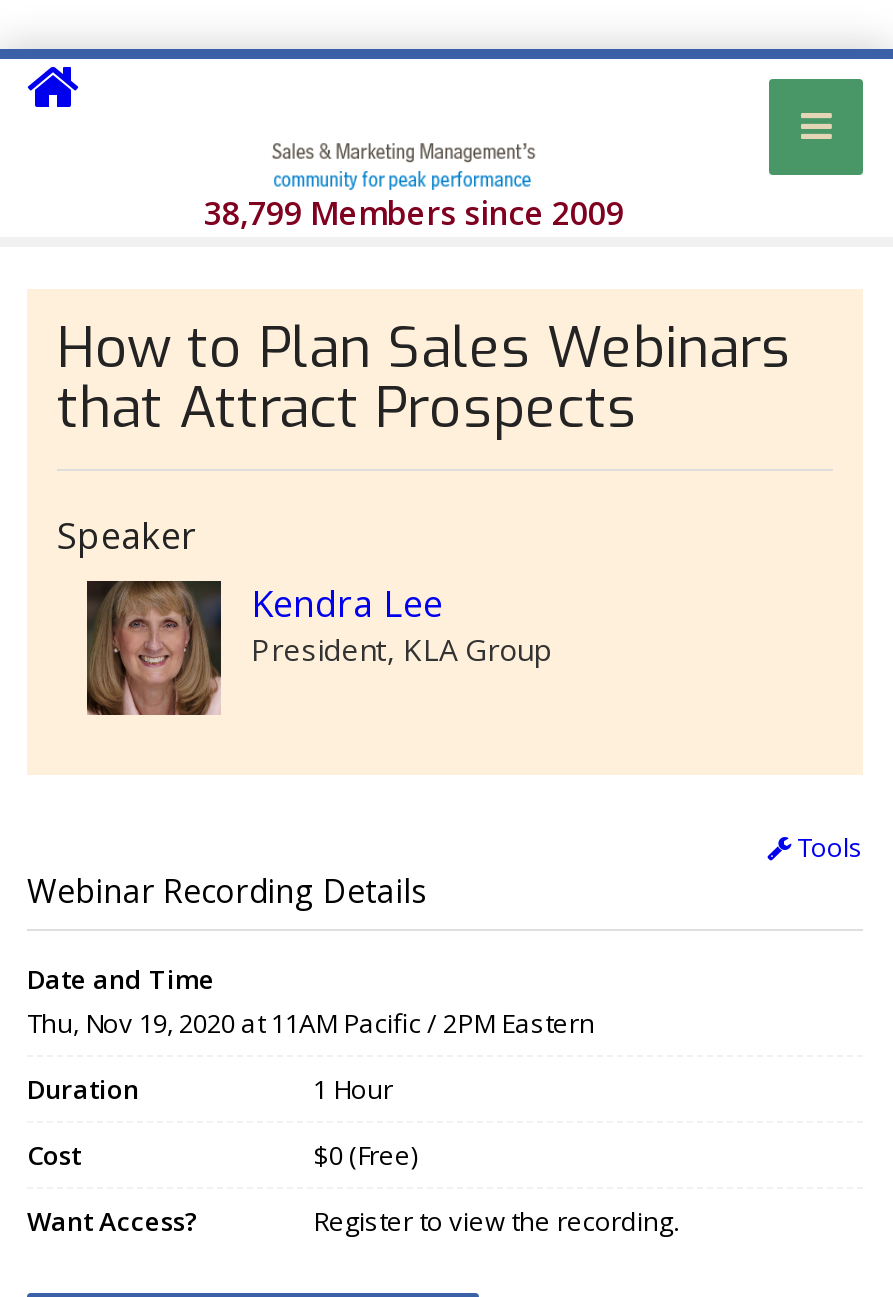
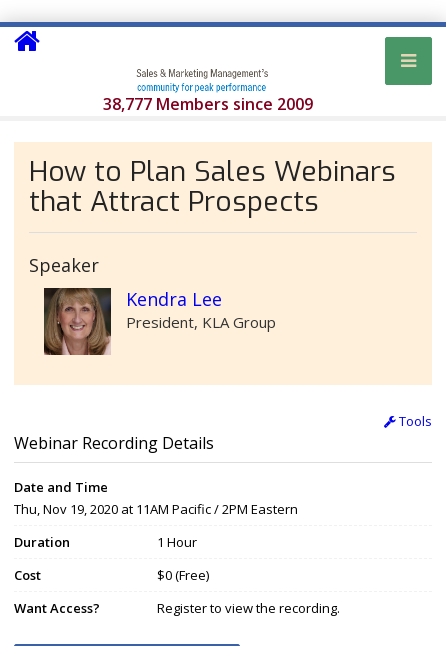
- 38,799 Members since 2009
+ 38,777 Members since 2009
